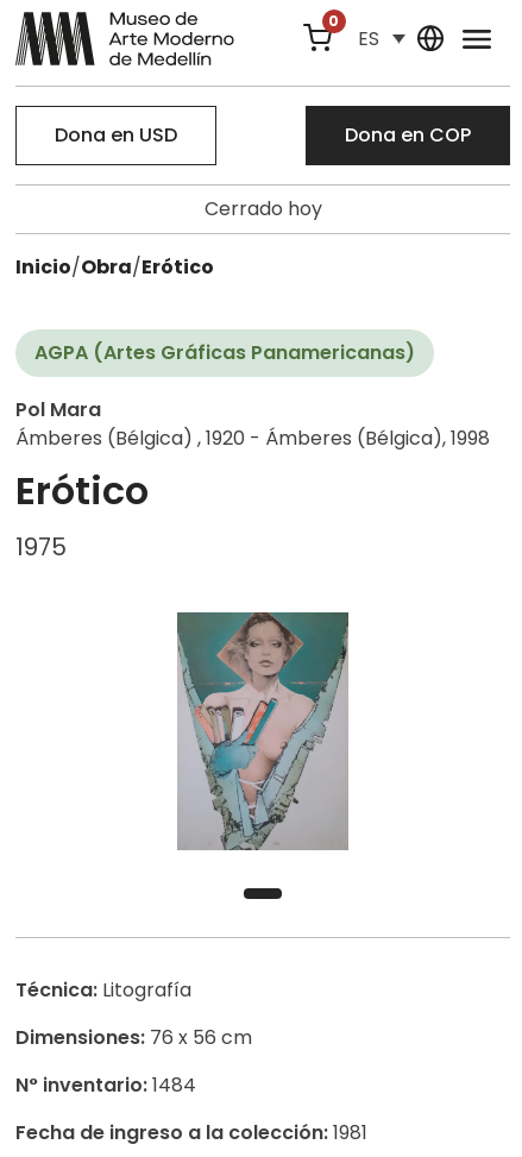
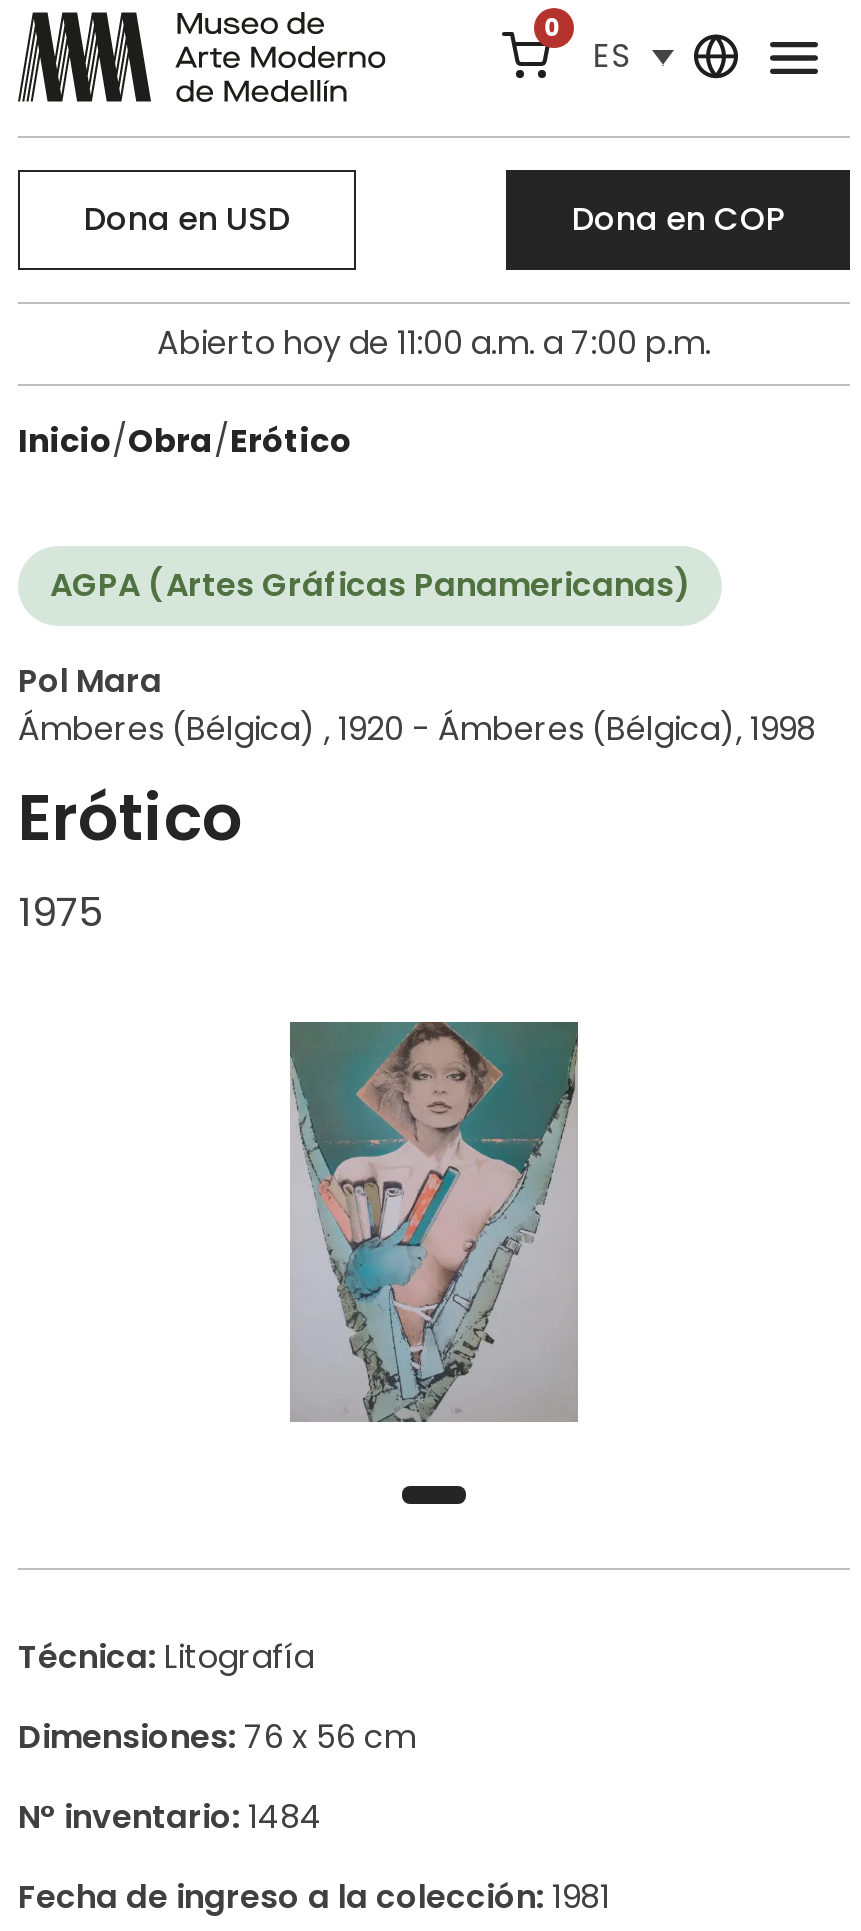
- Cerrado hoy
+ Abierto hoy de 11:00 a.m. a 7:00 p.m.
